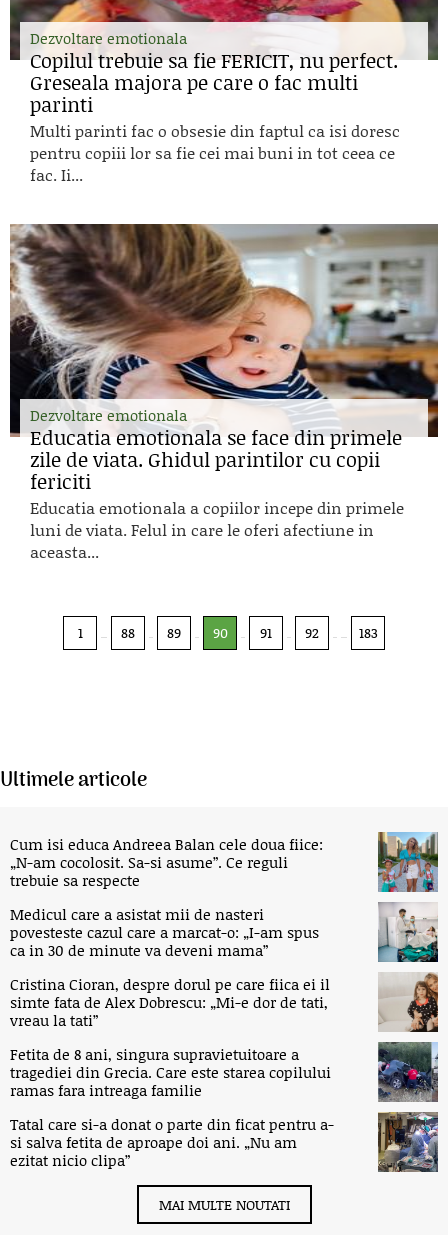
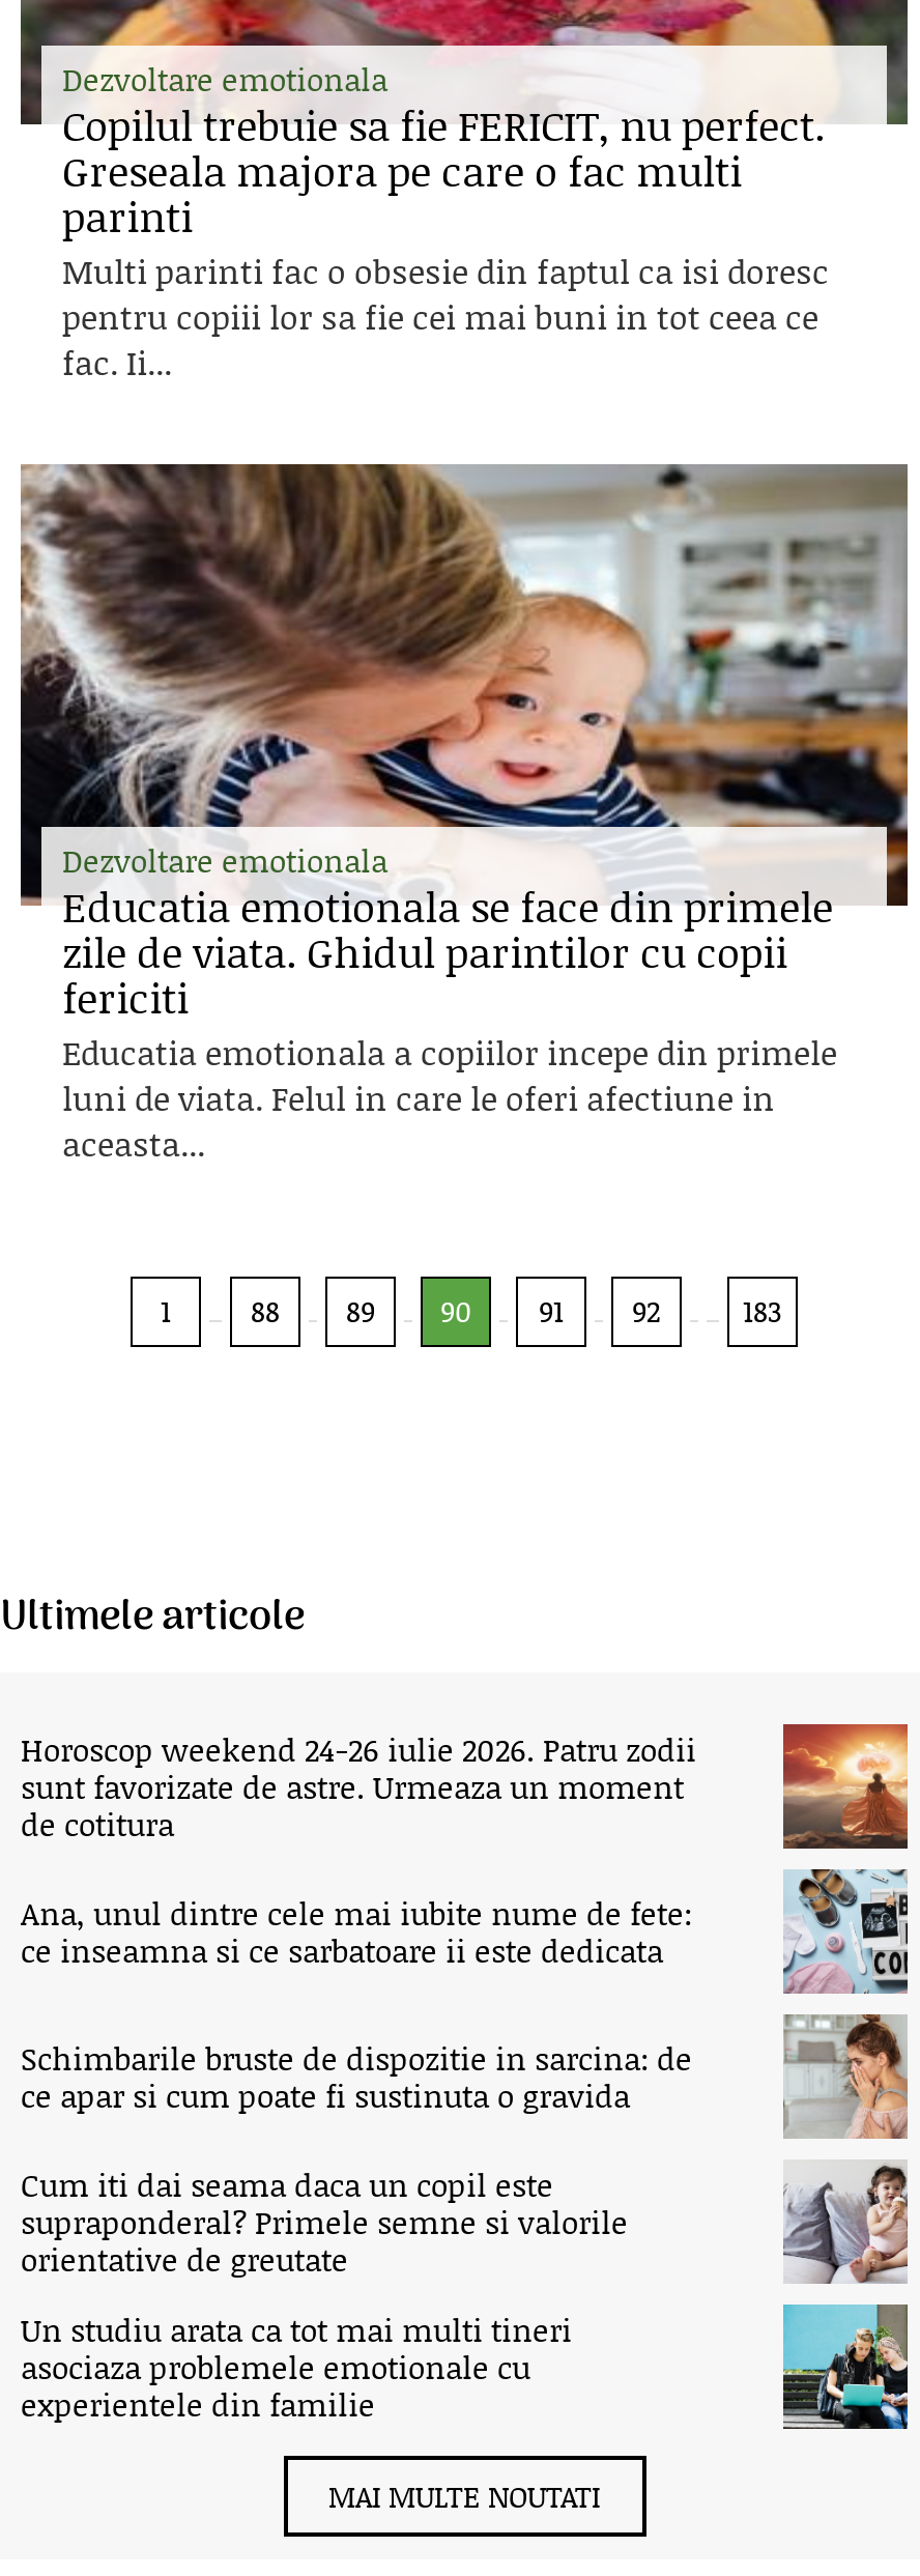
- Cum isi educa Andreea Balan cele doua fiice:
- „N-am cocolosit. Sa-si asume”. Ce reguli
- trebuie sa respecte
+ Horoscop weekend 24-26 iulie 2026. Patru zodii
+ sunt favorizate de astre. Urmeaza un moment
+ de cotitura

- [image]
+ [image]

- Medicul care a asistat mii de nasteri
- povesteste cazul care a marcat-o: „I-am spus
- ca in 30 de minute va deveni mama”
+ Ana, unul dintre cele mai iubite nume de fete:
+ ce inseamna si ce sarbatoare ii este dedicata

- [image]
+ [image]

- Cristina Cioran, despre dorul pe care fiica ei il
- simte fata de Alex Dobrescu: „Mi-e dor de tati,
- vreau la tati”
+ Schimbarile bruste de dispozitie in sarcina: de
+ ce apar si cum poate fi sustinuta o gravida

- [image]
+ [image]

- Fetita de 8 ani, singura supravietuitoare a
- tragediei din Grecia. Care este starea copilului
- ramas fara intreaga familie
+ Cum iti dai seama daca un copil este
+ supraponderal? Primele semne si valorile
+ orientative de greutate

- [image]
+ [image]

- Tatal care si-a donat o parte din ficat pentru a-
- si salva fetita de aproape doi ani. „Nu am
- ezitat nicio clipa”
+ Un studiu arata ca tot mai multi tineri
+ asociaza problemele emotionale cu
+ experientele din familie

- [image]
+ [image]
